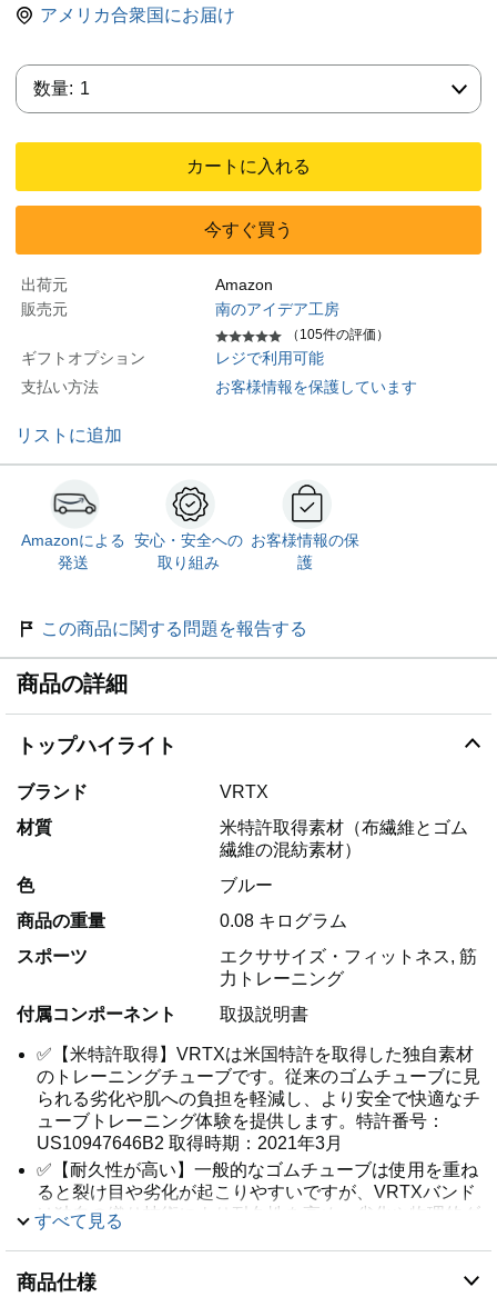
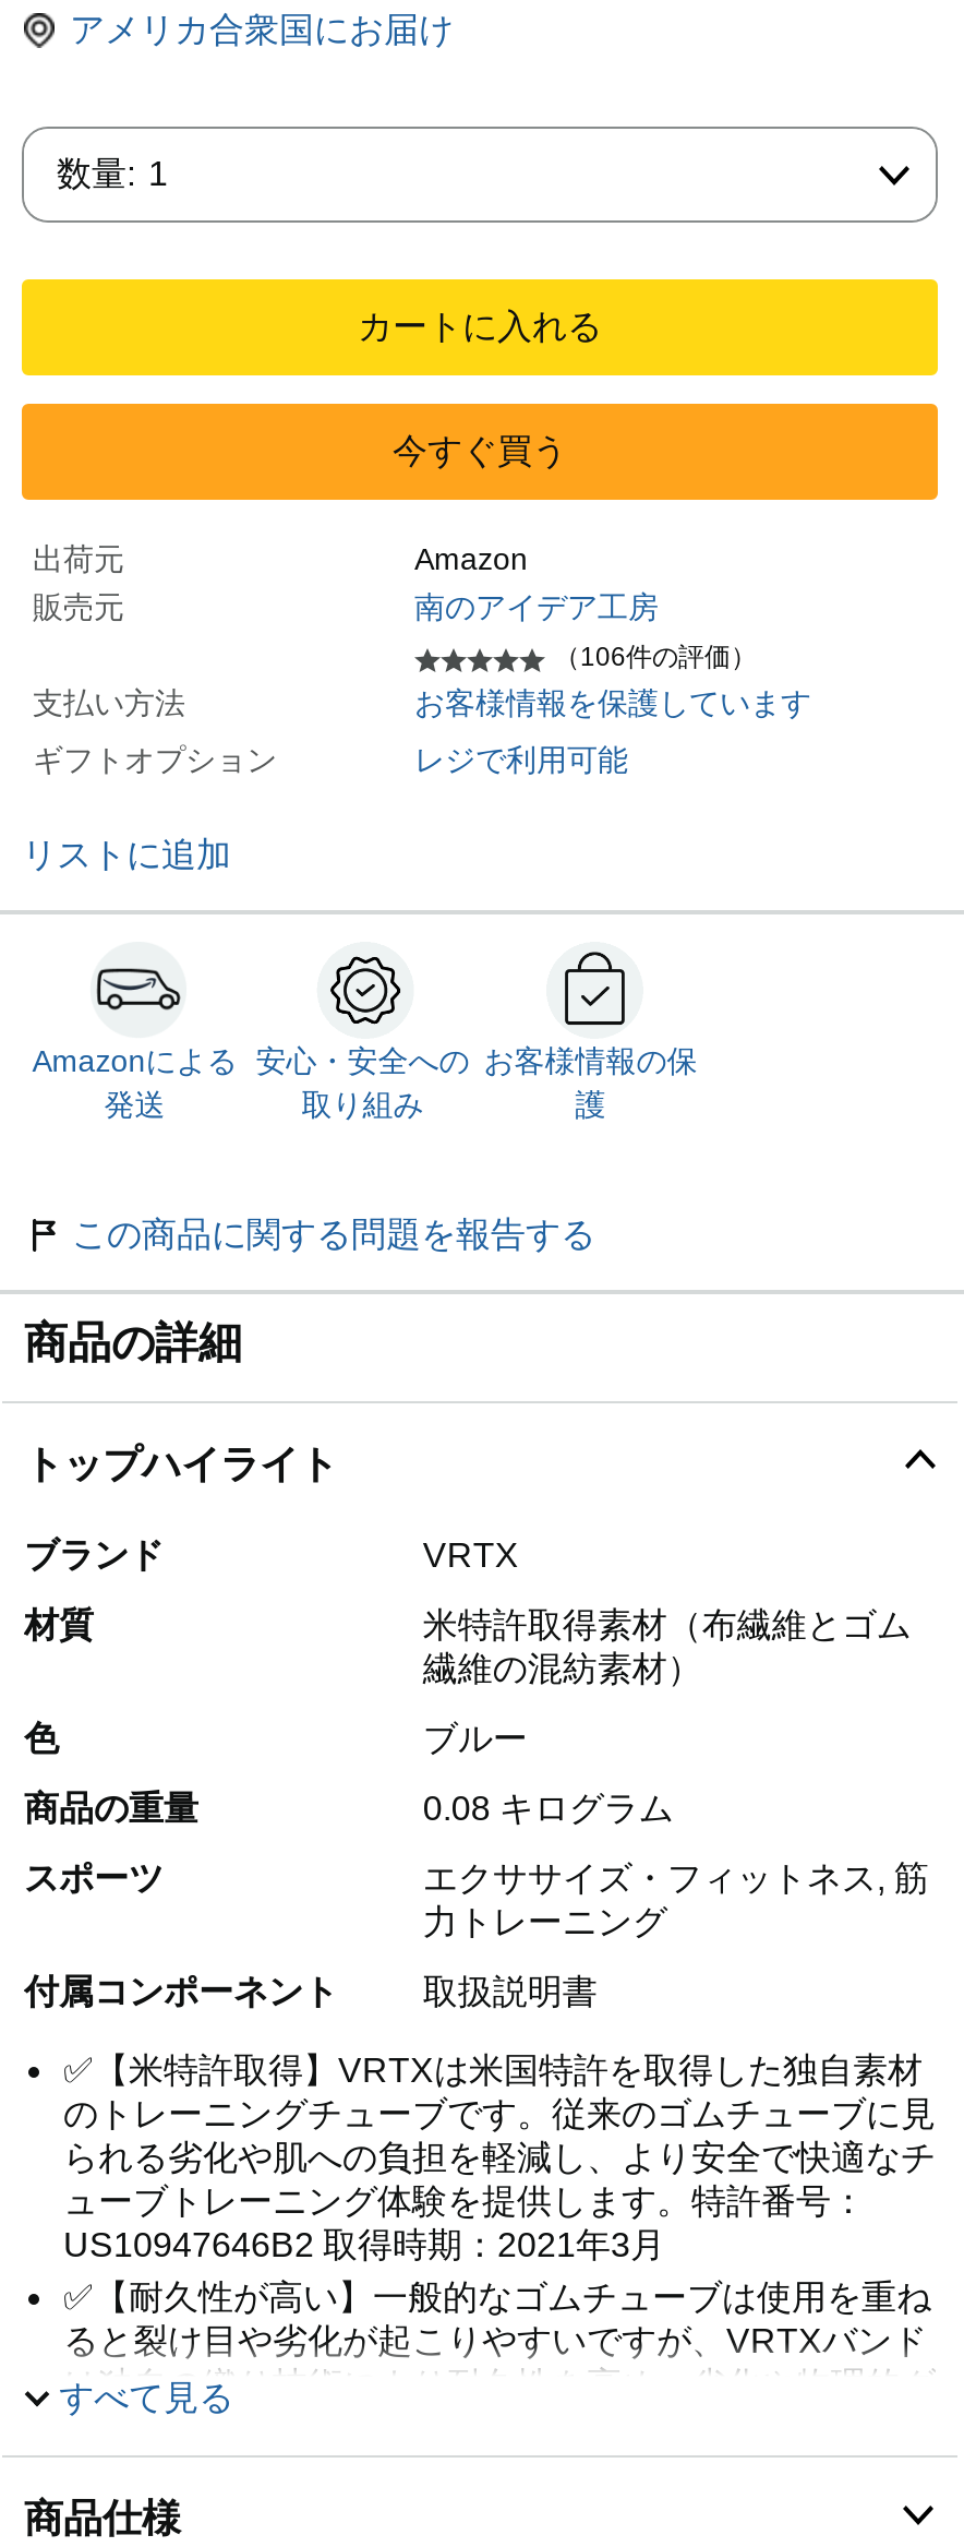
- （105件の評価）
+ （106件の評価）

moved down: ギフトオプション | レジで利用可能

moved up: 支払い方法 | お客様情報を保護しています
